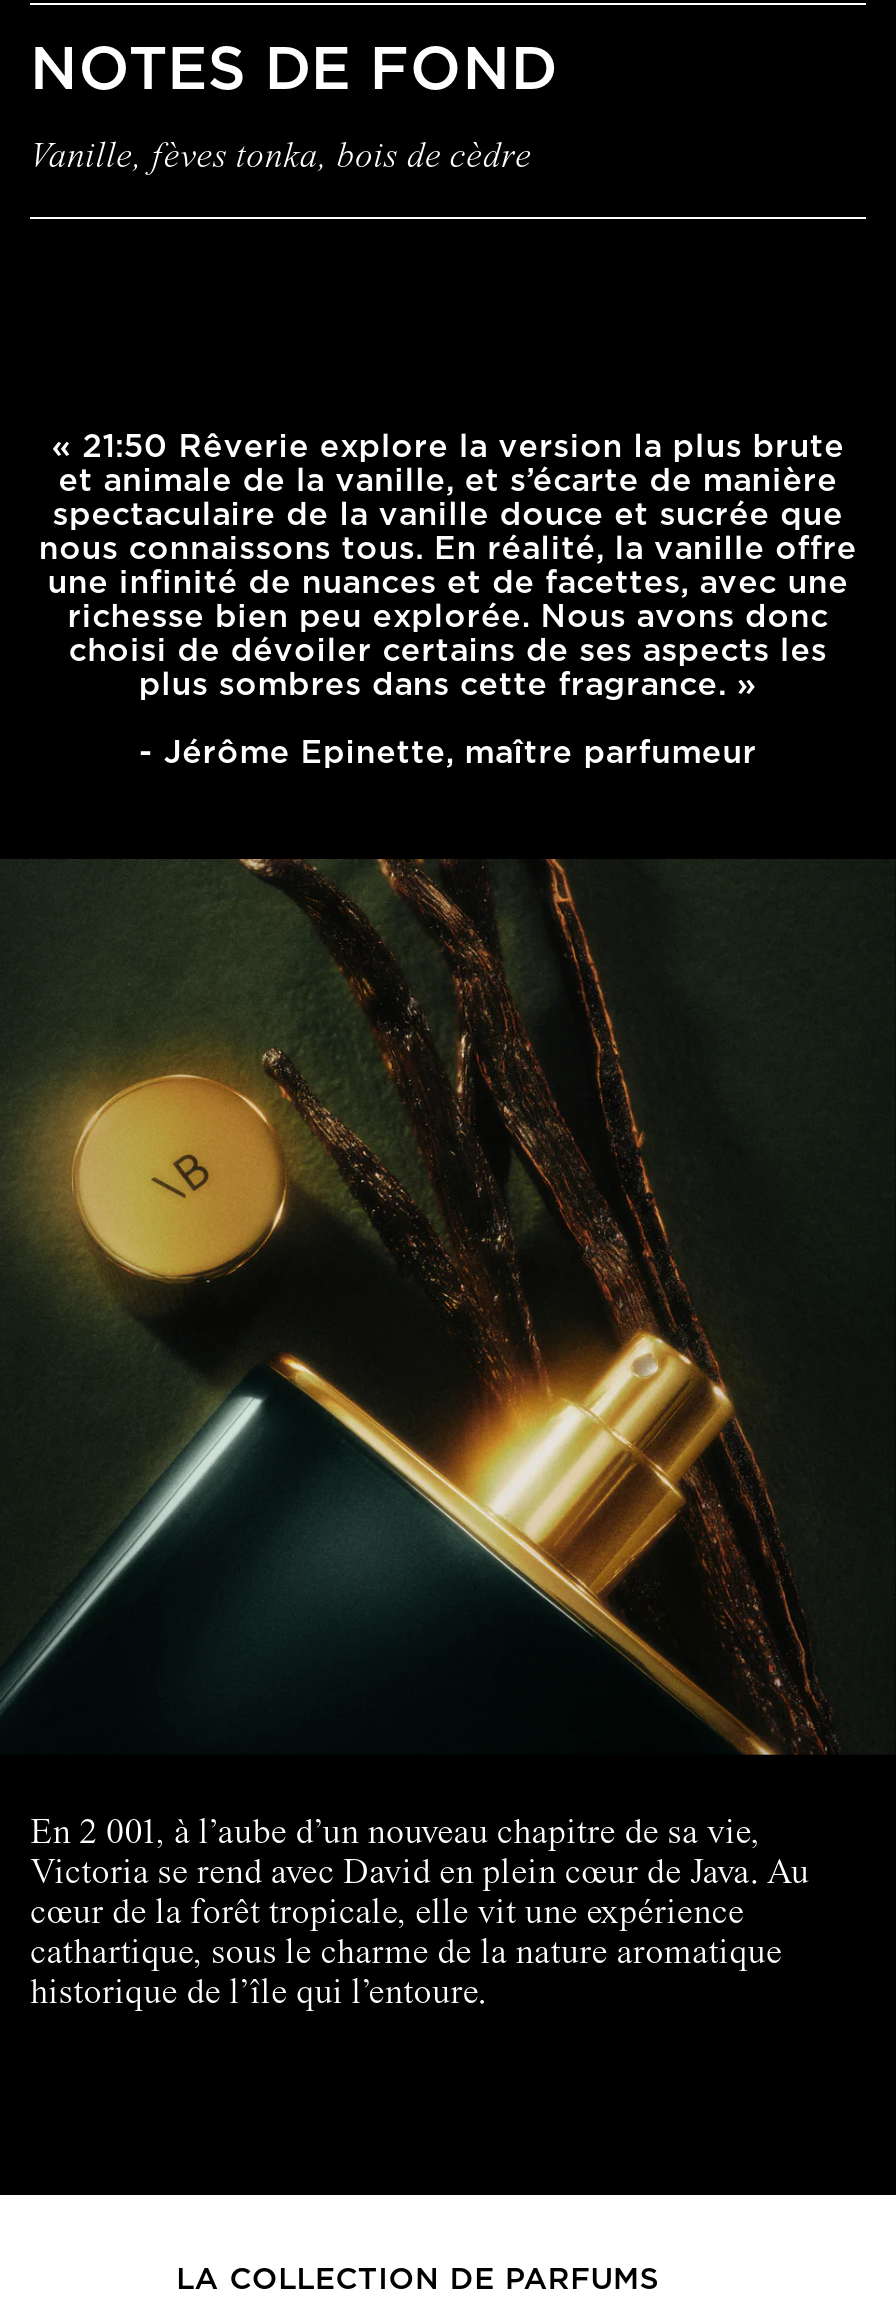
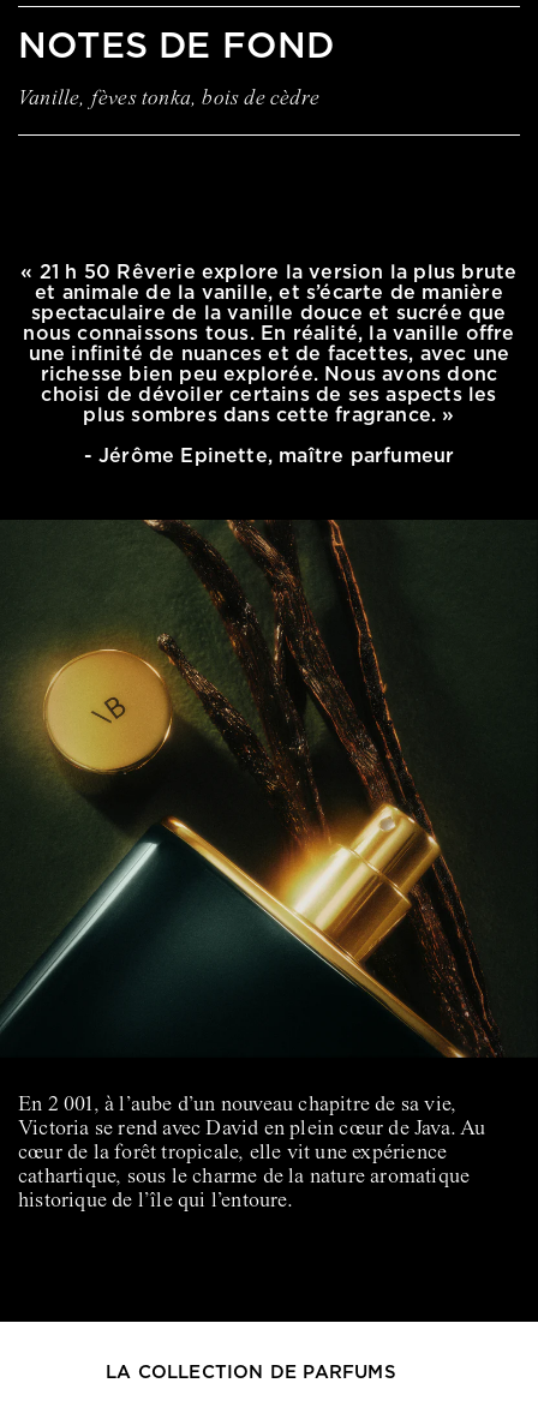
- « 21:50 Rêverie explore la version la plus brute
+ « 21 h 50 Rêverie explore la version la plus brute
